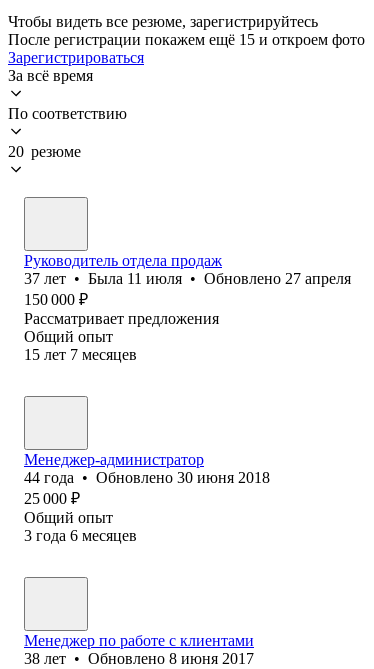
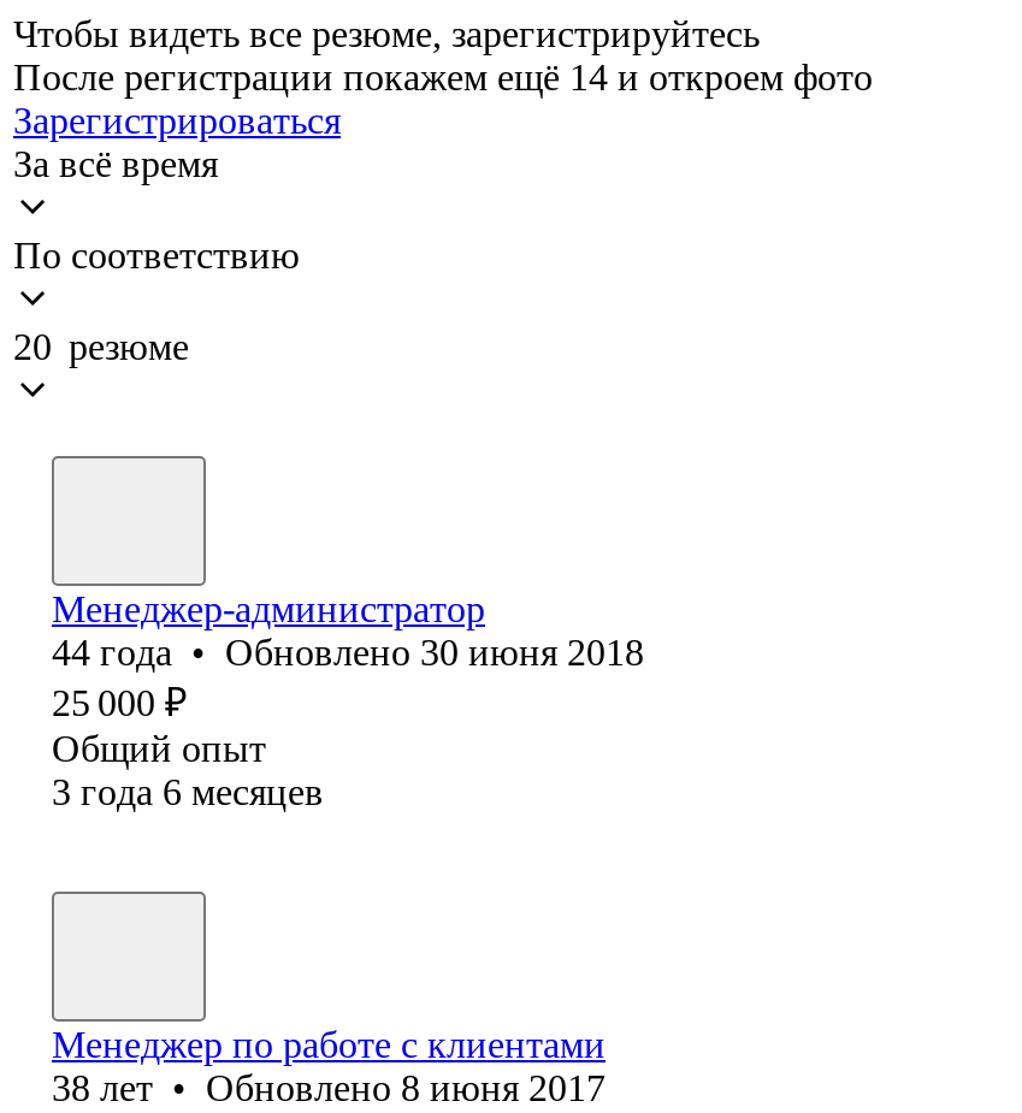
- После регистрации покажем ещё 15 и откроем фото
+ После регистрации покажем ещё 14 и откроем фото

- Руководитель отдела продаж
- 37 лет • Была 11 июля • Обновлено 27 апреля
- 150 000 ₽
- Рассматривает предложения
- Общий опыт
- 15 лет 7 месяцев
